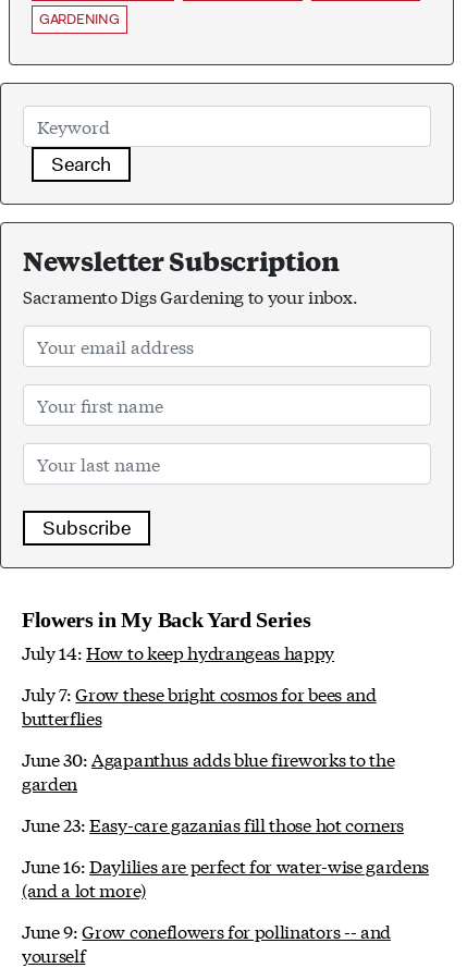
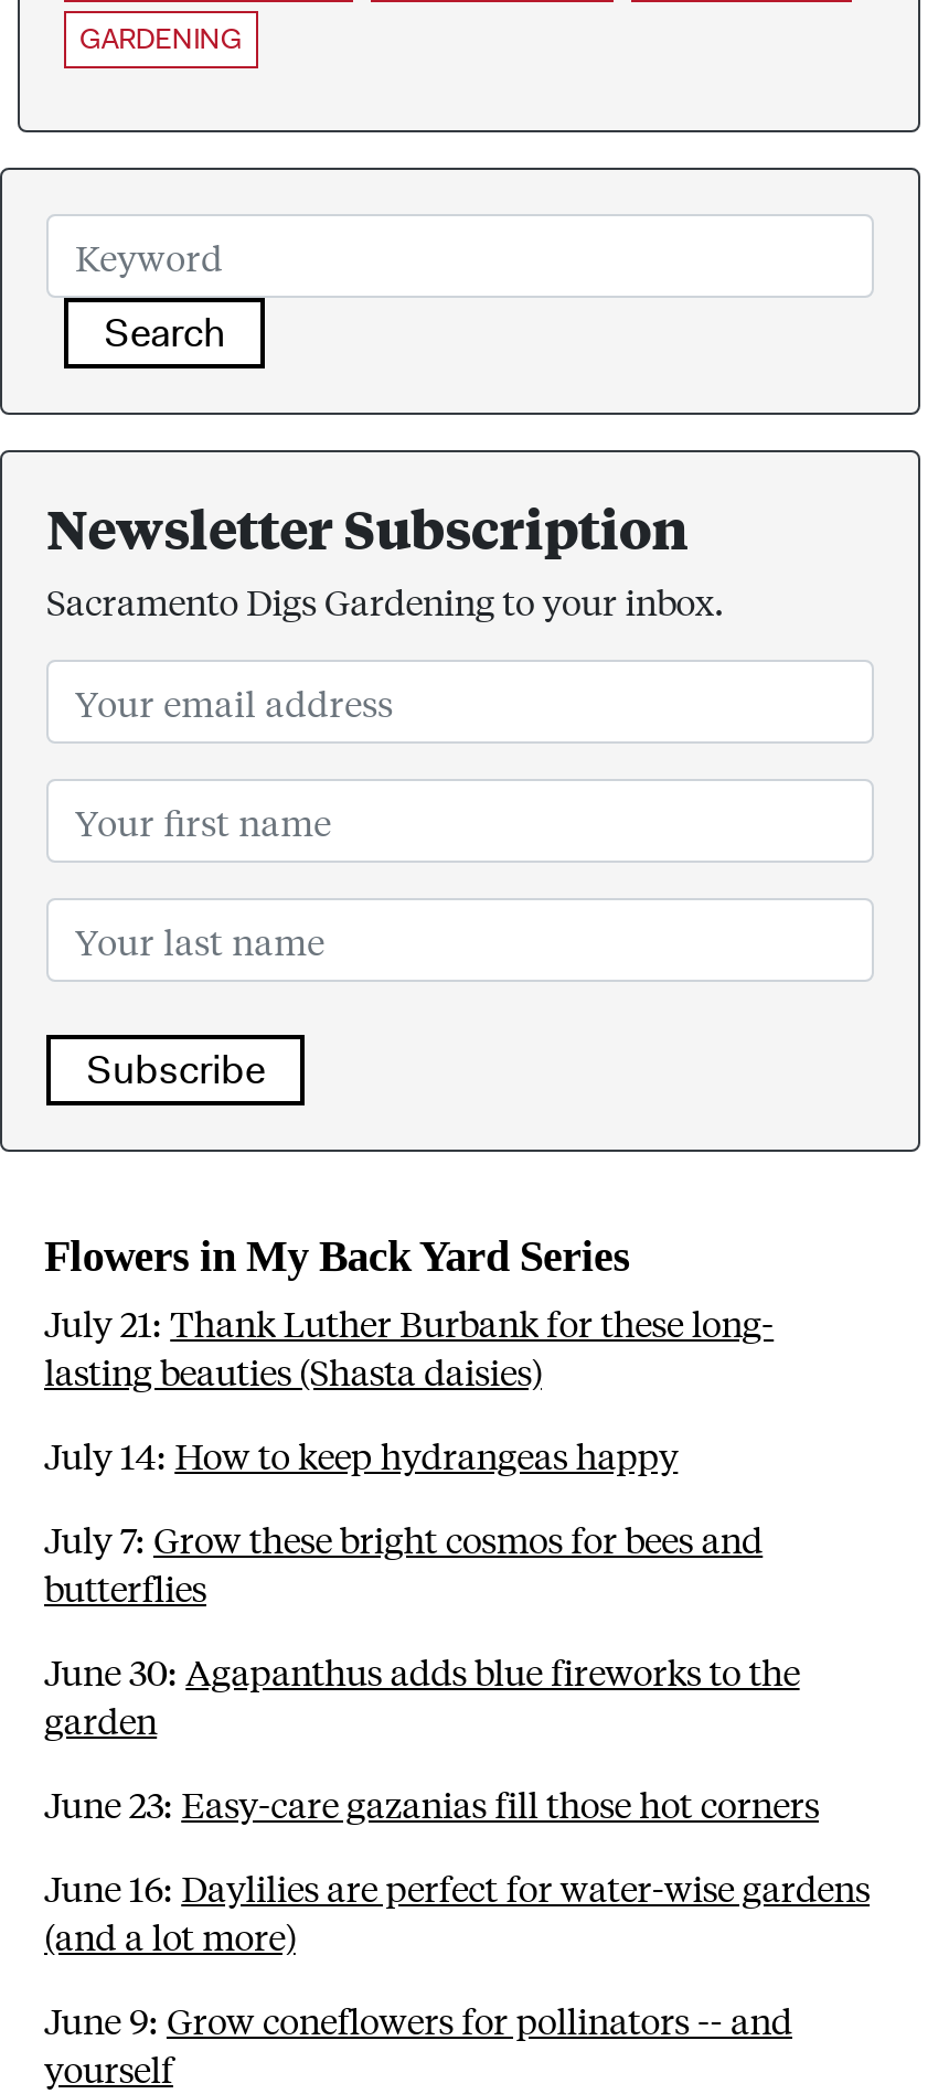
+ July 21: Thank Luther Burbank for these long-
+ lasting beauties (Shasta daisies)
